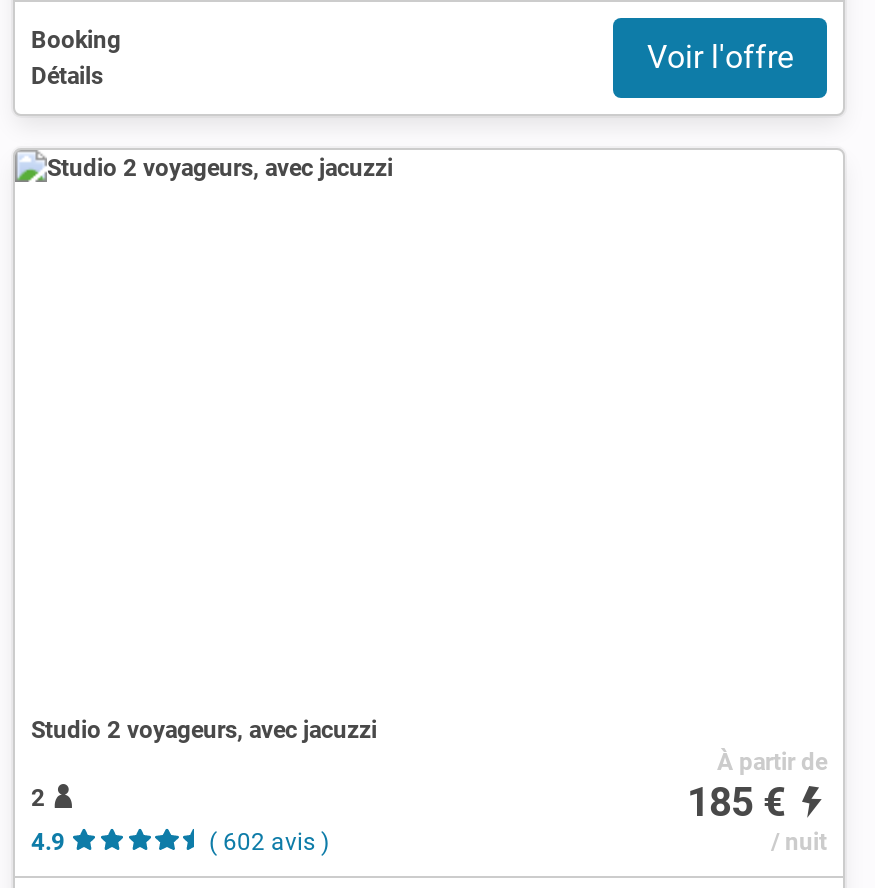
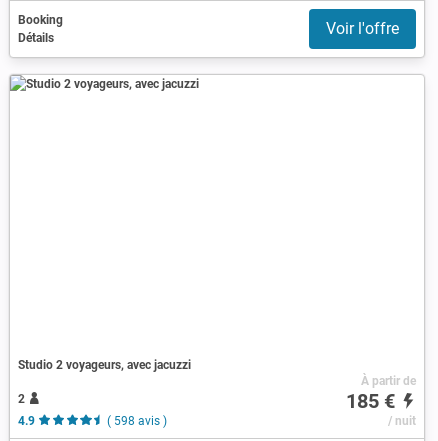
- ( 602 avis )
+ ( 598 avis )
